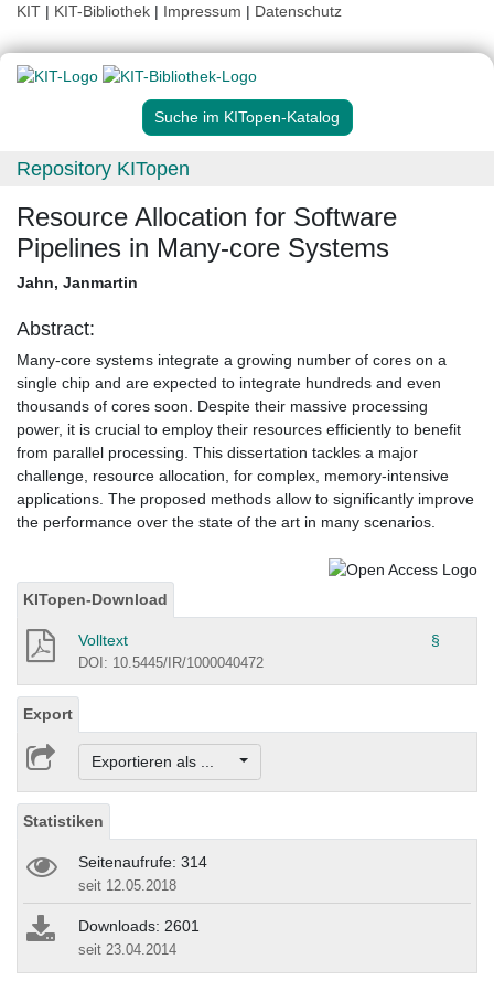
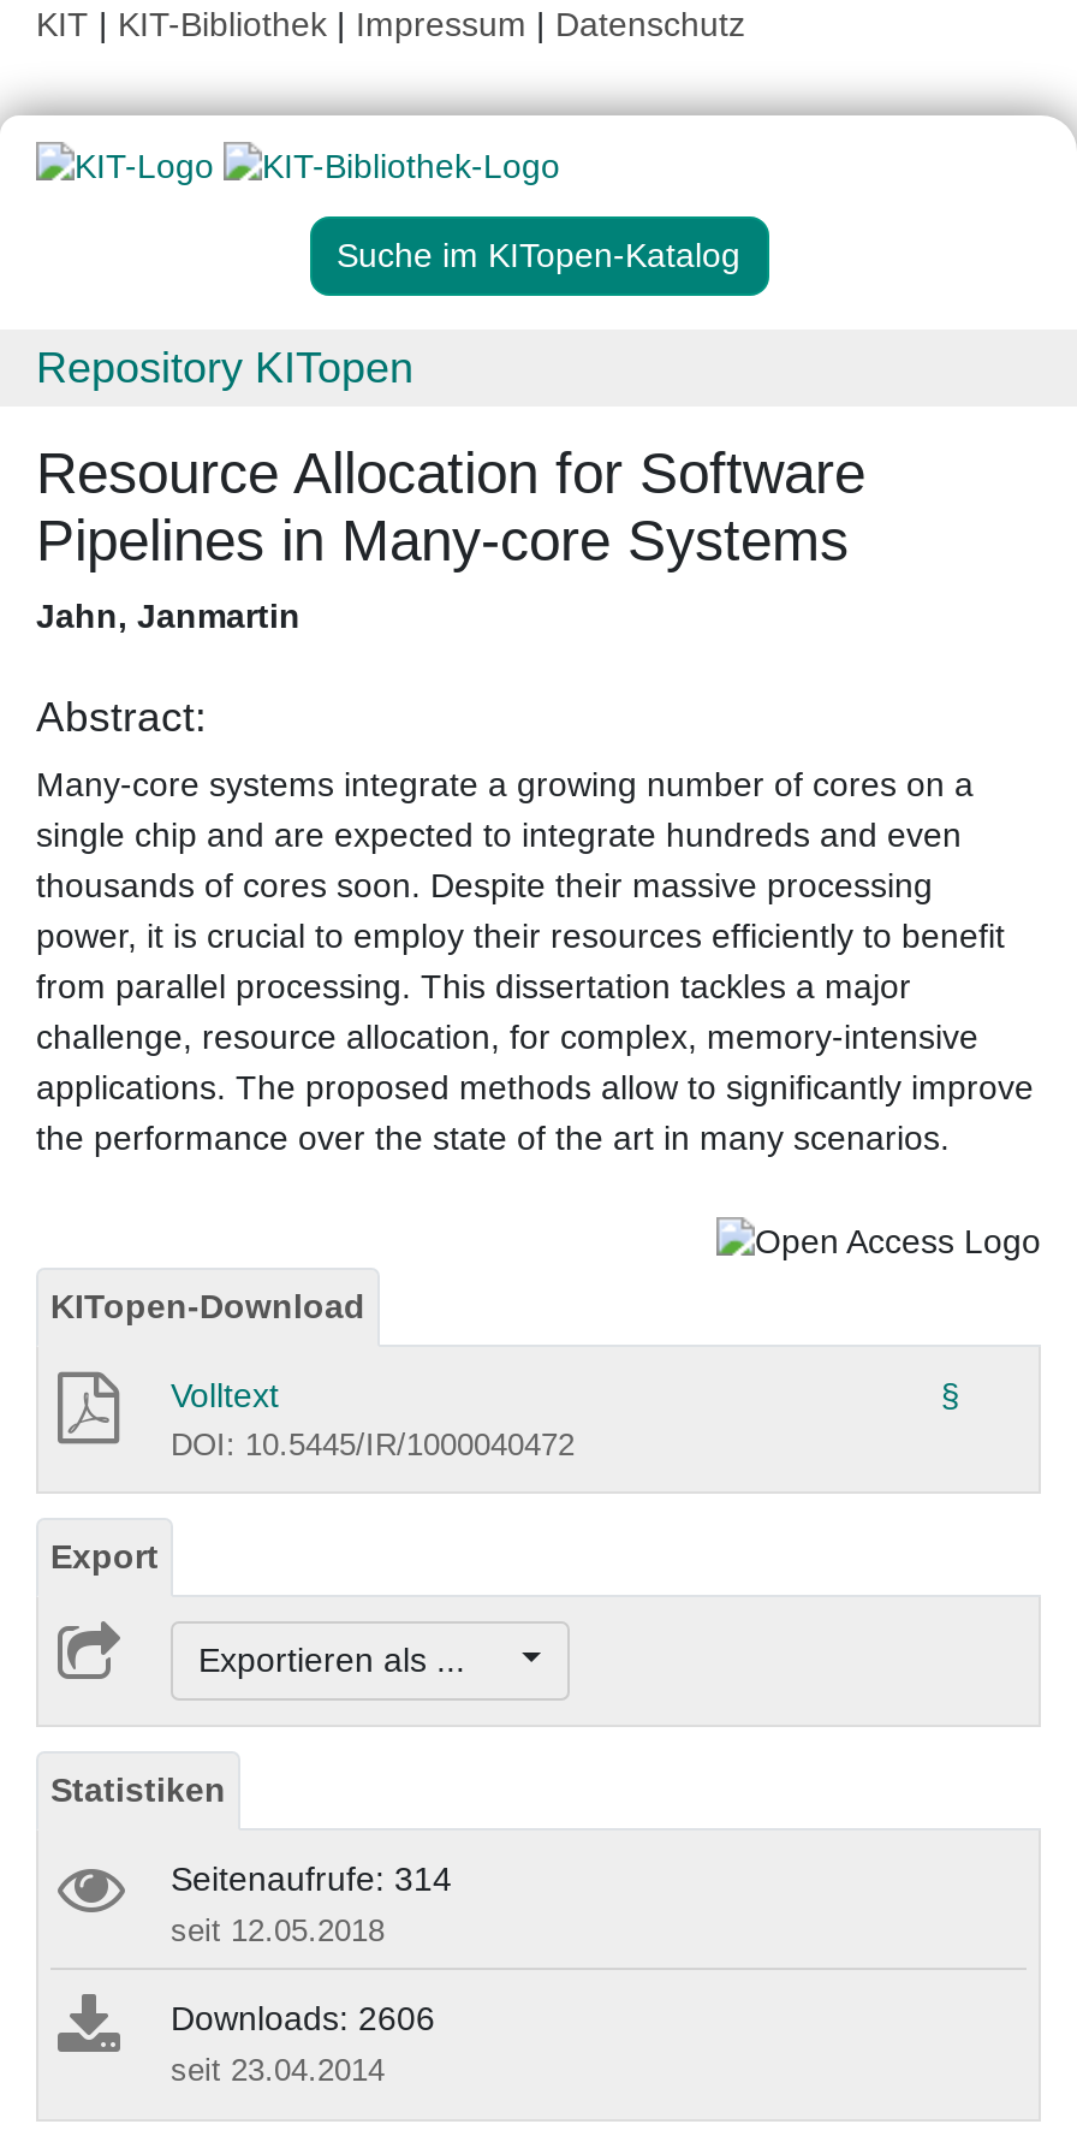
- Downloads: 2601
+ Downloads: 2606
